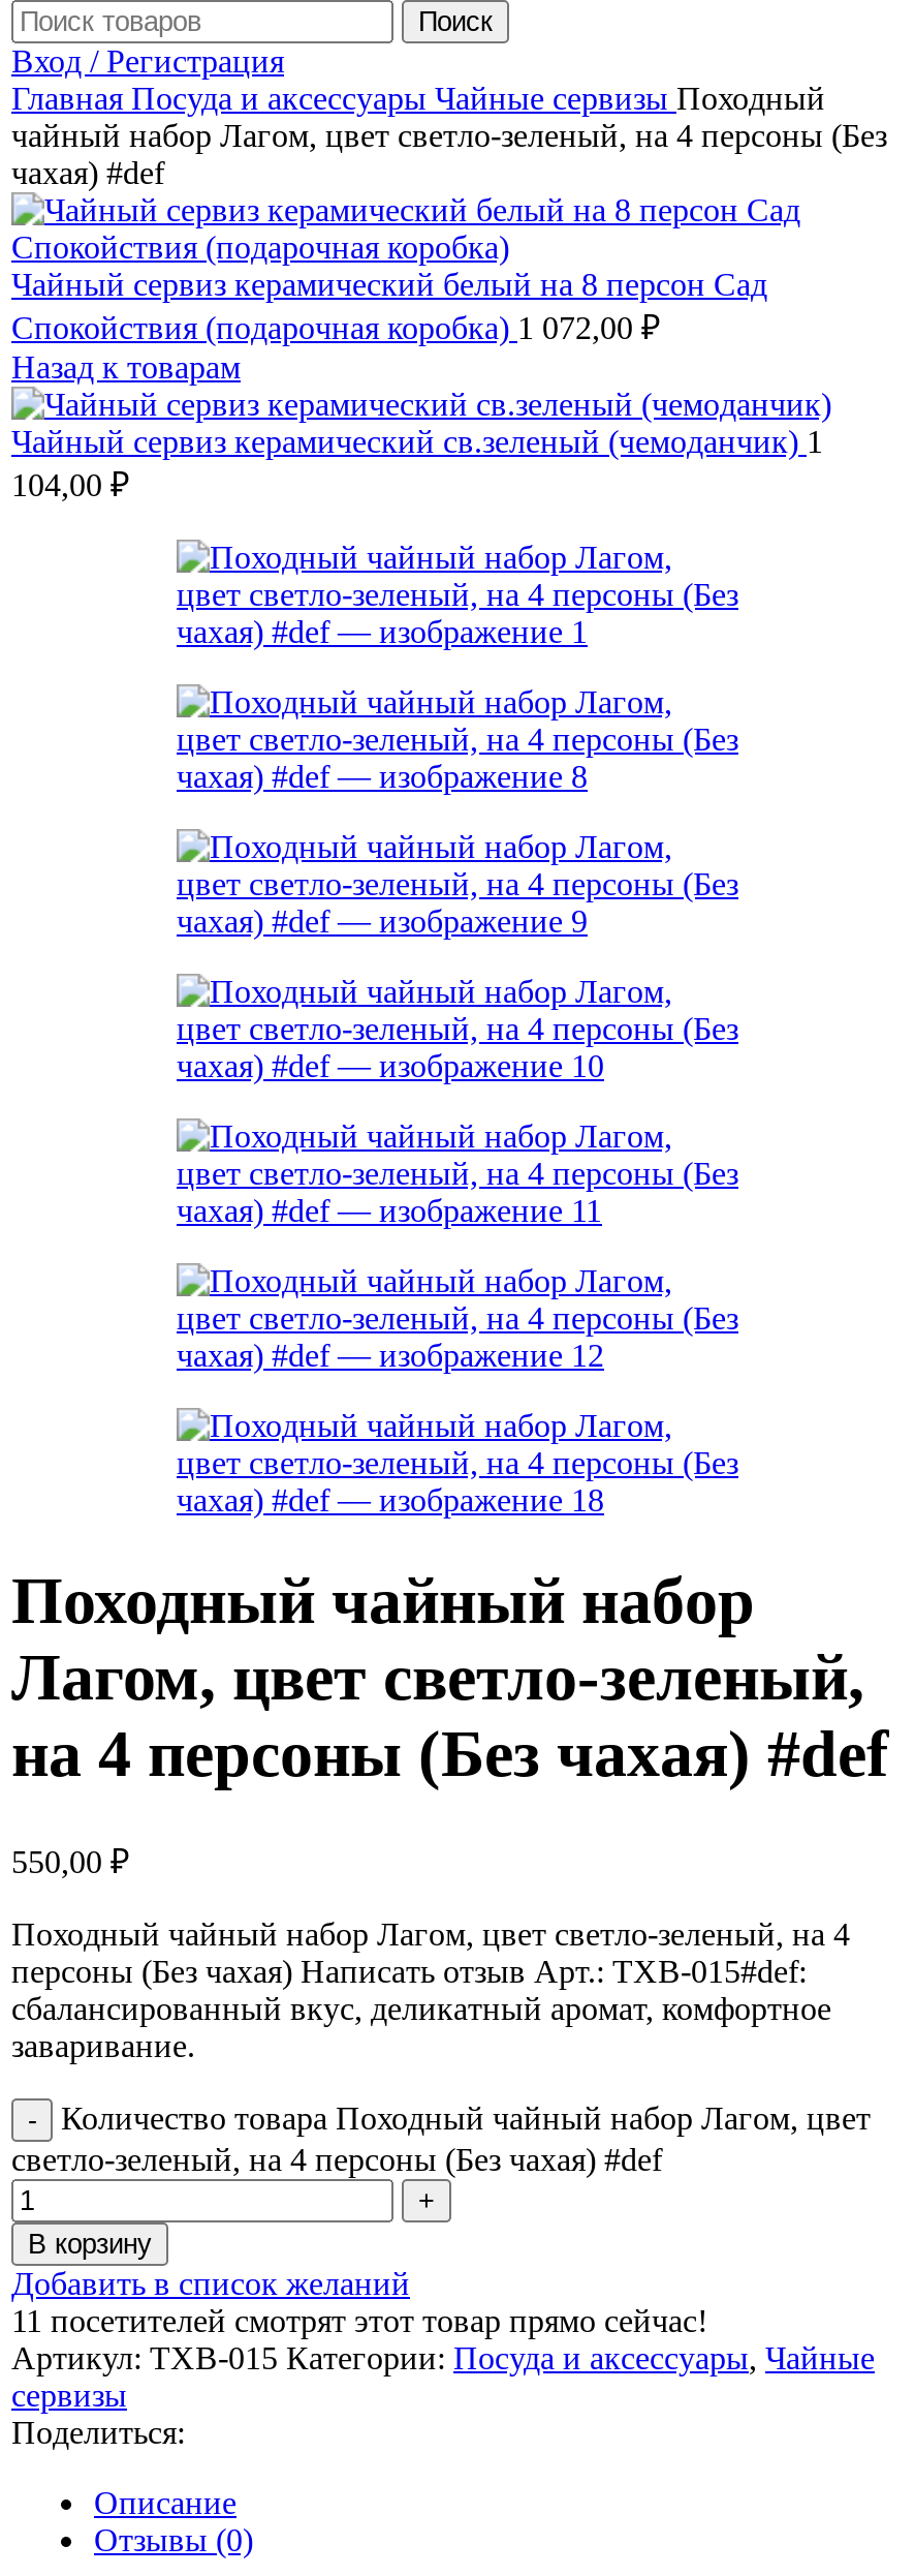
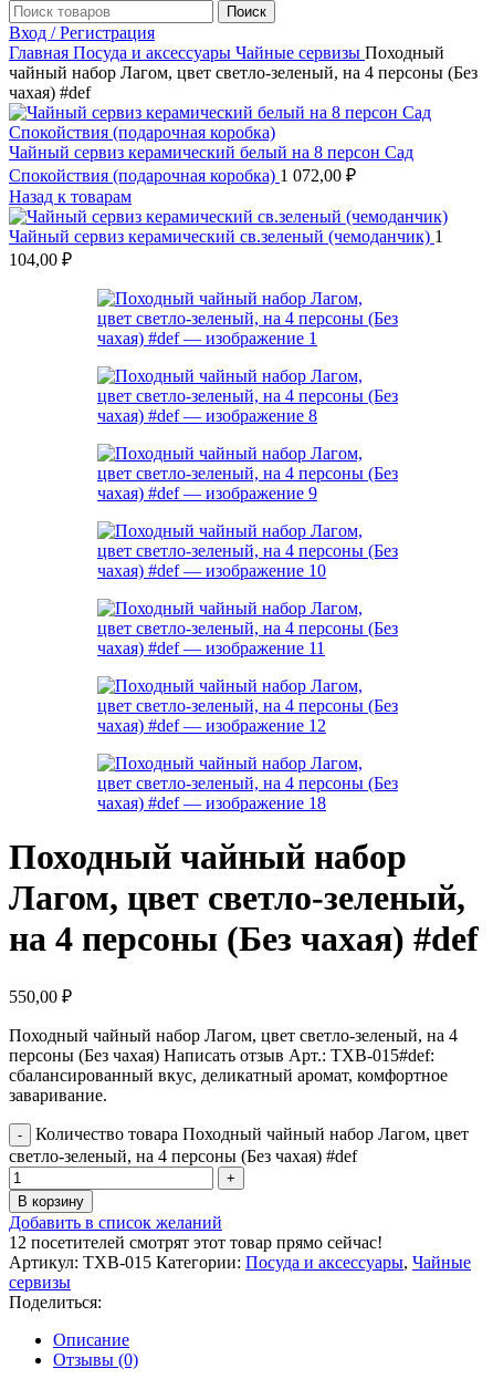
- 11 посетителей смотрят этот товар прямо сейчас!
+ 12 посетителей смотрят этот товар прямо сейчас!
